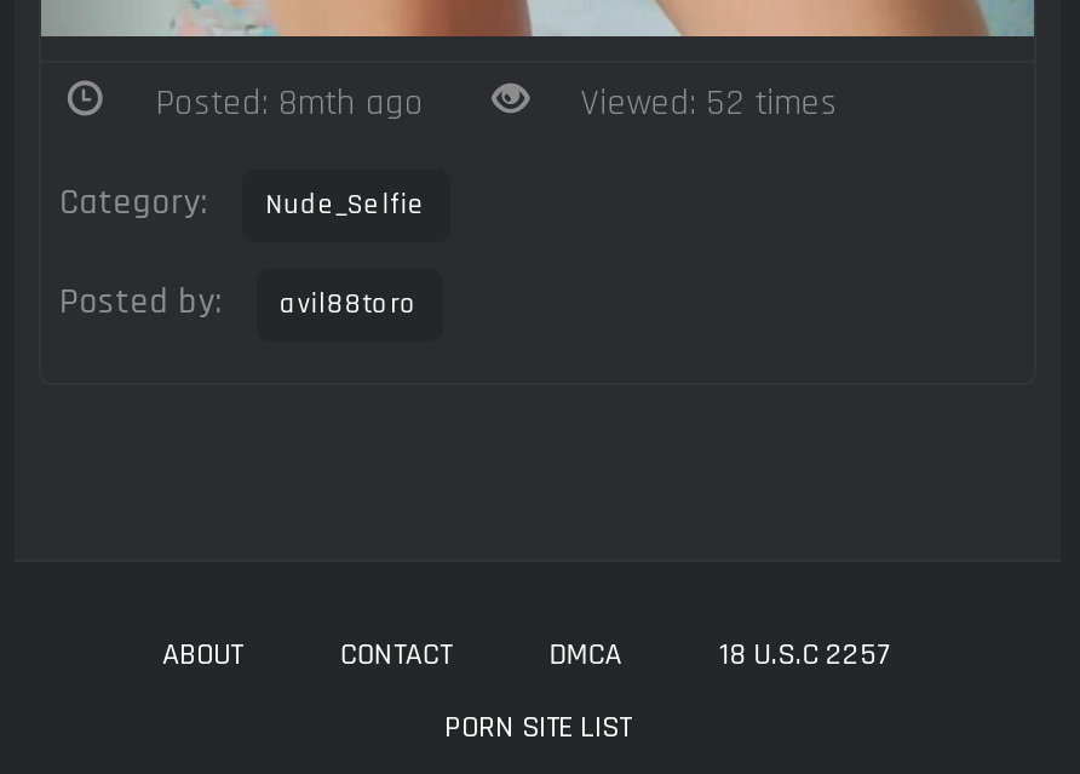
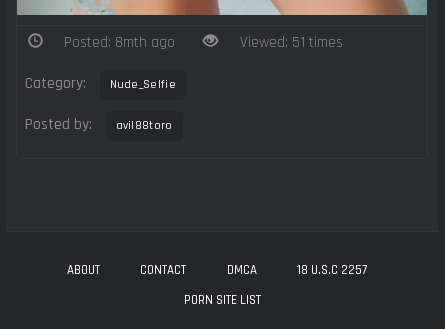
- Viewed: 52 times
+ Viewed: 51 times
